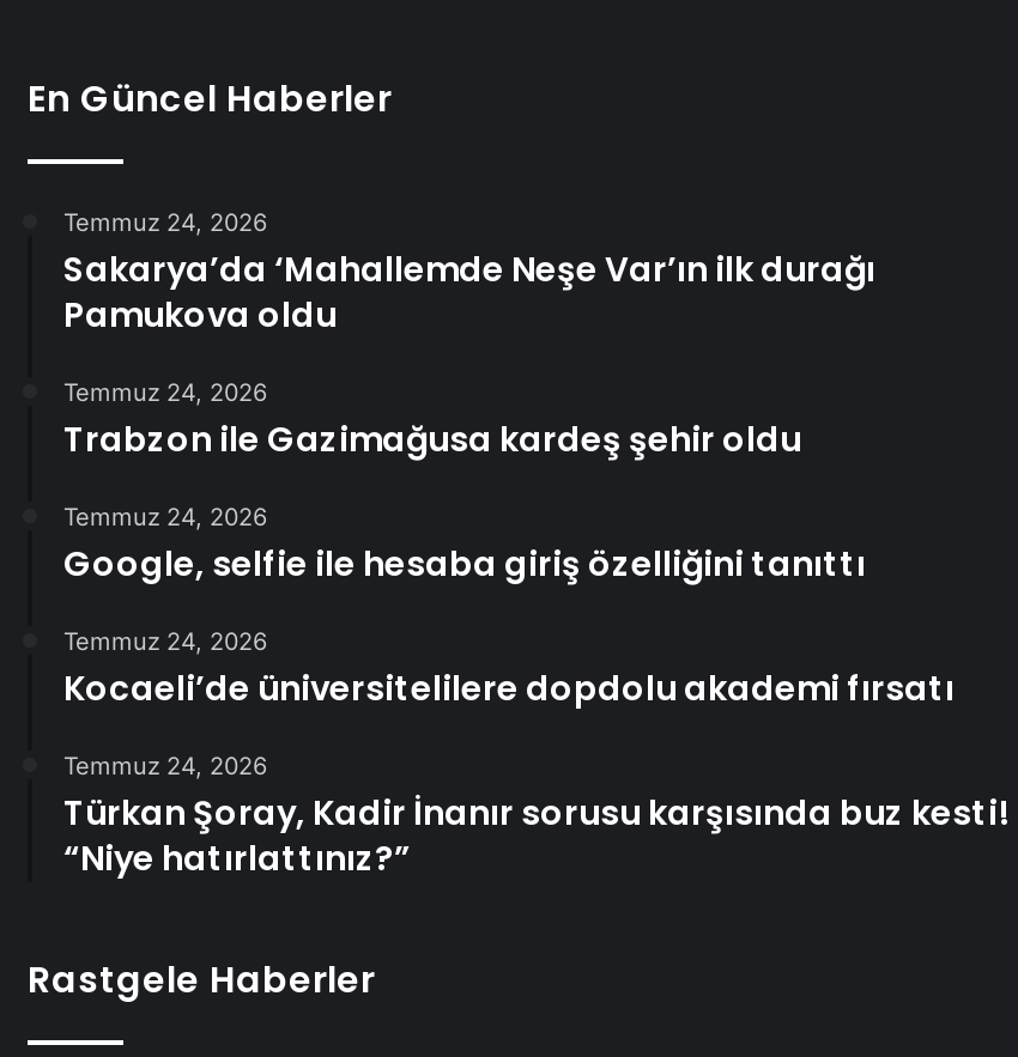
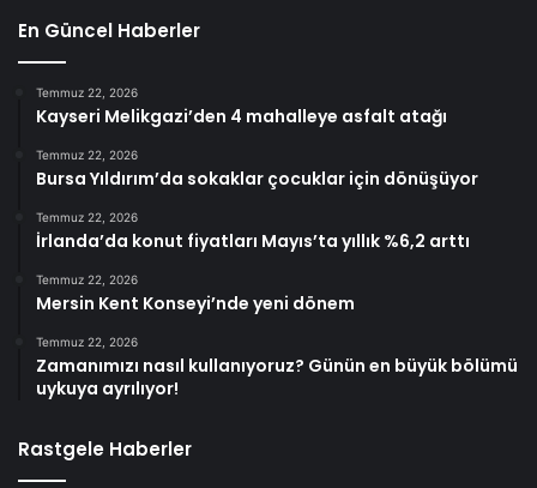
- Temmuz 24, 2026
- Sakarya’da ‘Mahallemde Neşe Var’ın ilk durağı
- Pamukova oldu
+ Temmuz 22, 2026
+ Kayseri Melikgazi’den 4 mahalleye asfalt atağı

- Temmuz 24, 2026
- Trabzon ile Gazimağusa kardeş şehir oldu
+ Temmuz 22, 2026
+ Bursa Yıldırım’da sokaklar çocuklar için dönüşüyor

- Temmuz 24, 2026
- Google, selfie ile hesaba giriş özelliğini tanıttı
+ Temmuz 22, 2026
+ İrlanda’da konut fiyatları Mayıs’ta yıllık %6,2 arttı

- Temmuz 24, 2026
- Kocaeli’de üniversitelilere dopdolu akademi fırsatı
+ Temmuz 22, 2026
+ Mersin Kent Konseyi’nde yeni dönem

- Temmuz 24, 2026
- Türkan Şoray, Kadir İnanır sorusu karşısında buz kesti!
- “Niye hatırlattınız?”
+ Temmuz 22, 2026
+ Zamanımızı nasıl kullanıyoruz? Günün en büyük bölümü
+ uykuya ayrılıyor!
